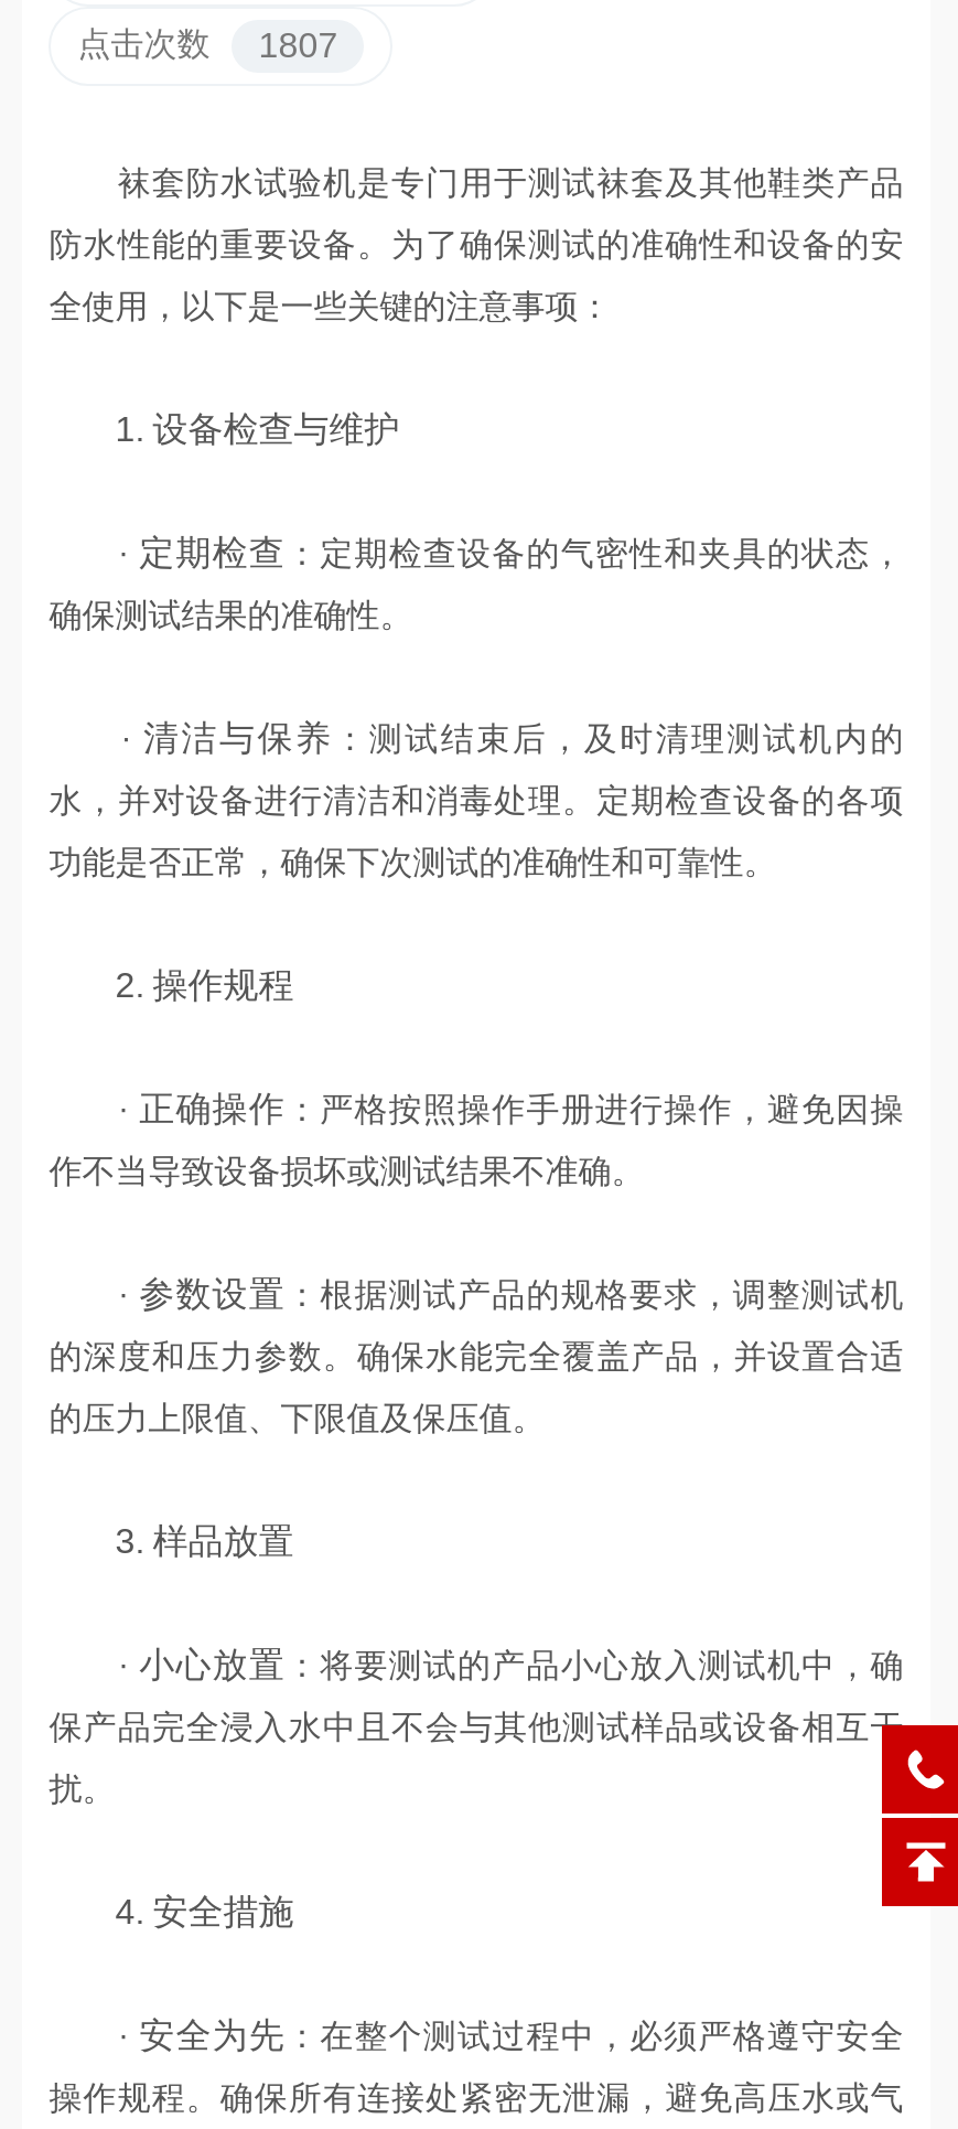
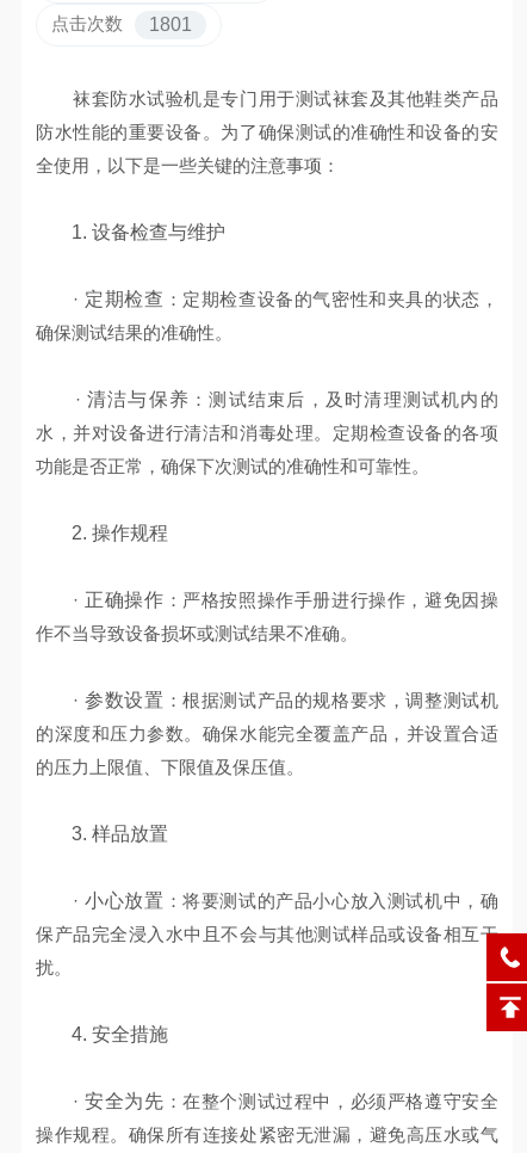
- 点击次数 1807
+ 点击次数 1801
